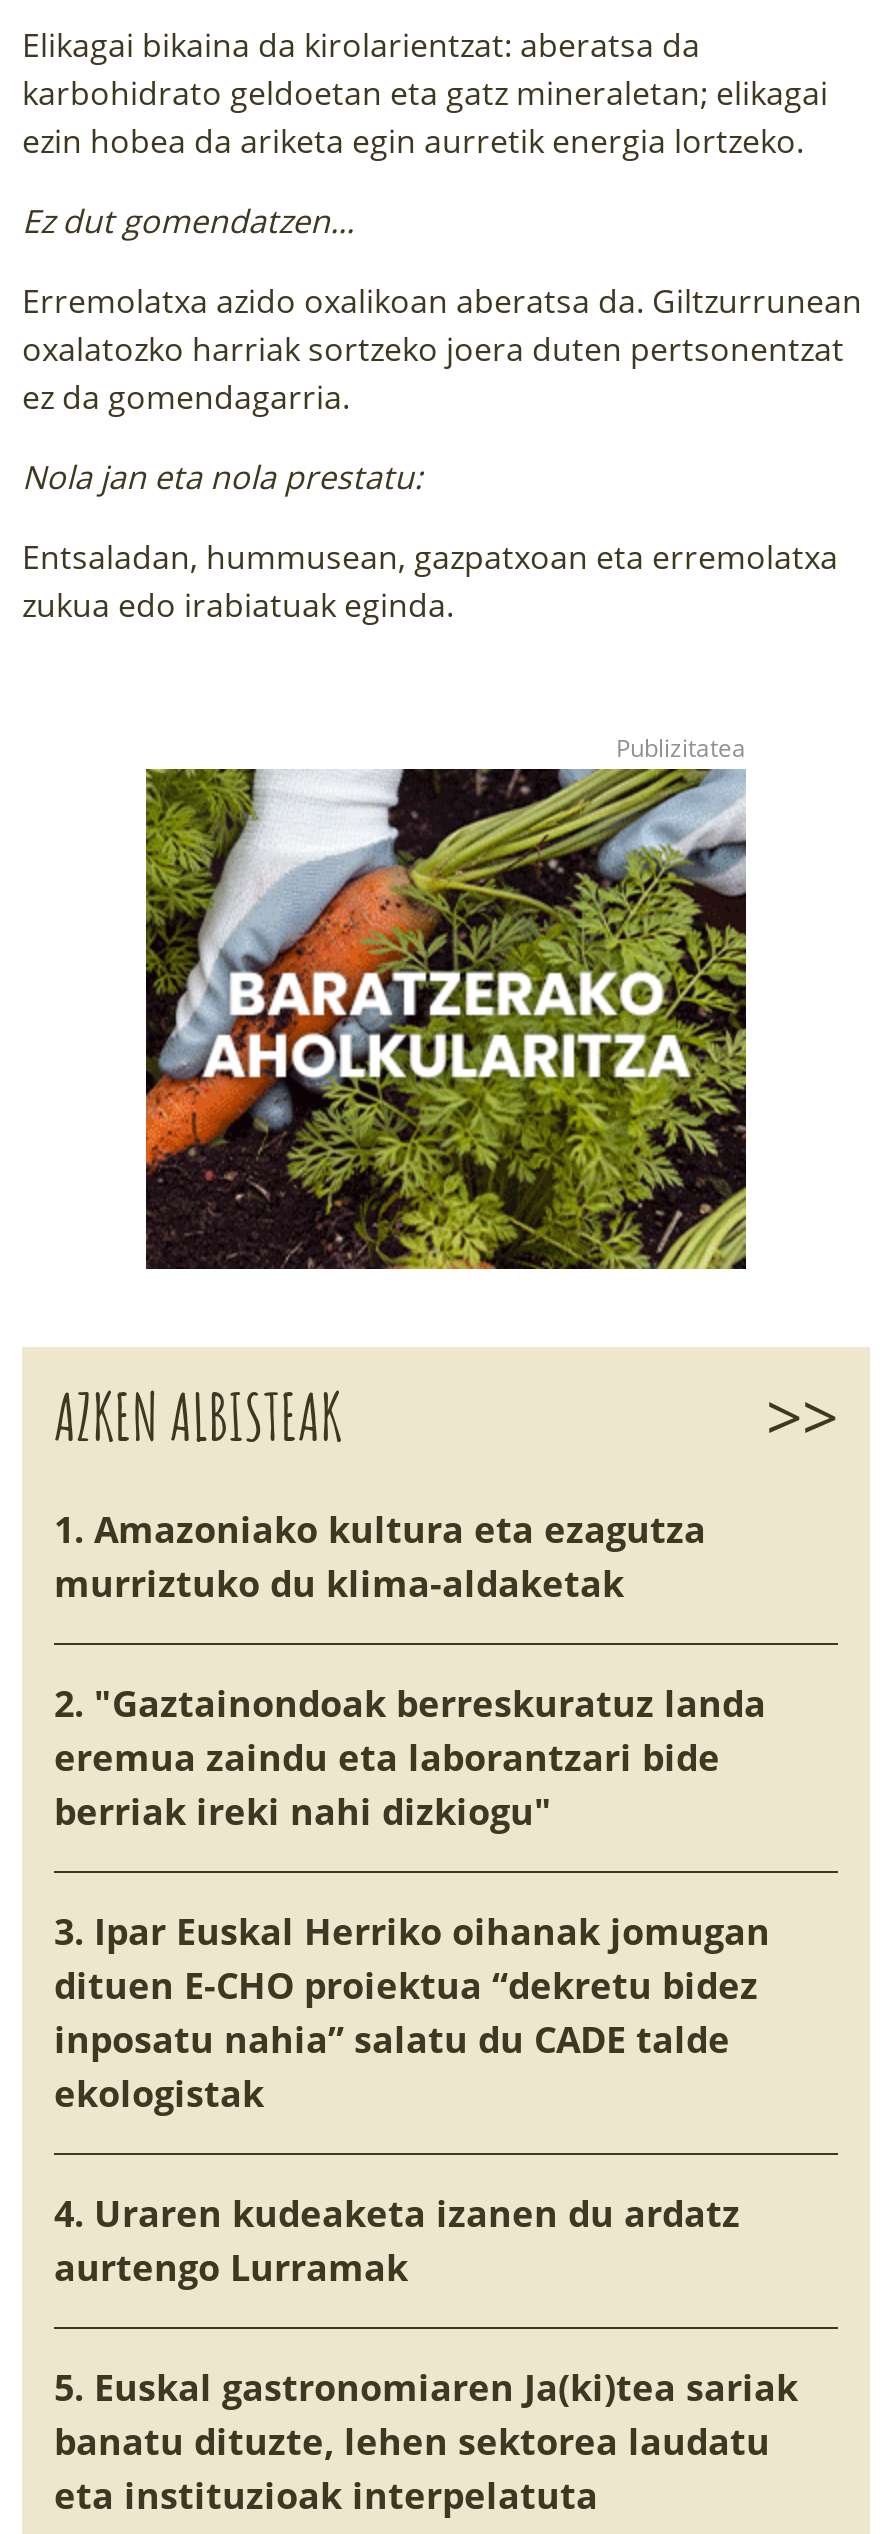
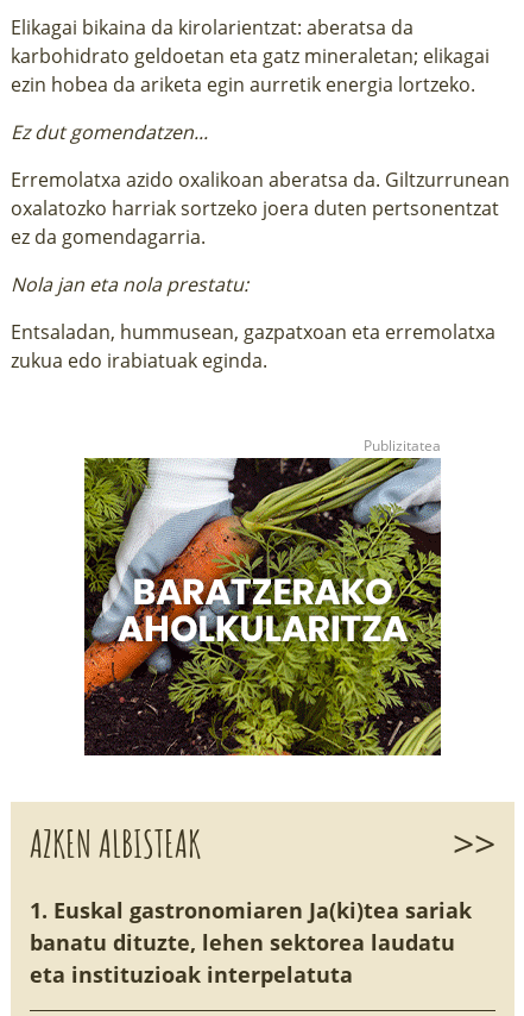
- 1. Amazoniako kultura eta ezagutza
- murriztuko du klima-aldaketak
- 2. "Gaztainondoak berreskuratuz landa
- eremua zaindu eta laborantzari bide
- berriak ireki nahi dizkiogu"
- 3. Ipar Euskal Herriko oihanak jomugan
- dituen E-CHO proiektua “dekretu bidez
- inposatu nahia” salatu du CADE talde
- ekologistak
- 4. Uraren kudeaketa izanen du ardatz
- aurtengo Lurramak
- 5. Euskal gastronomiaren Ja(ki)tea sariak
+ 1. Euskal gastronomiaren Ja(ki)tea sariak
